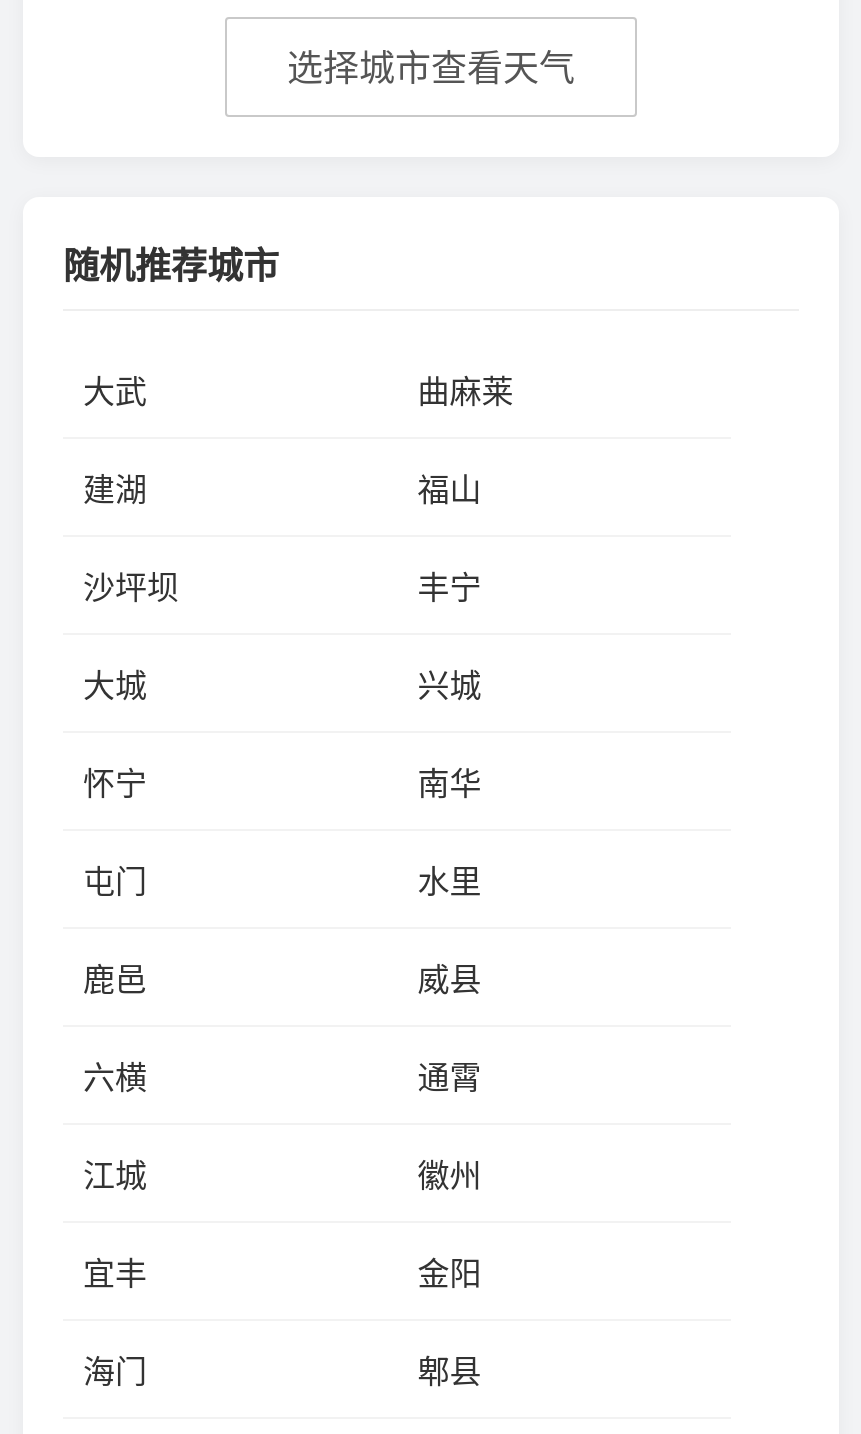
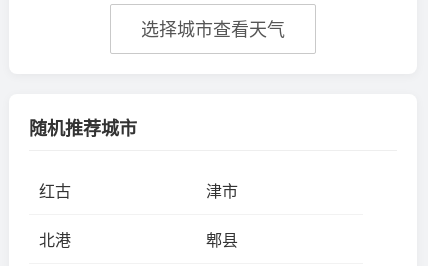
- 大武
- 曲麻莱
- 建湖
- 福山
- 沙坪坝
- 丰宁
- 大城
- 兴城
- 怀宁
- 南华
- 屯门
- 水里
- 鹿邑
- 威县
- 六横
- 通霄
- 江城
- 徽州
- 宜丰
- 金阳
- 海门
+ 红古
+ 津市
+ 北港
